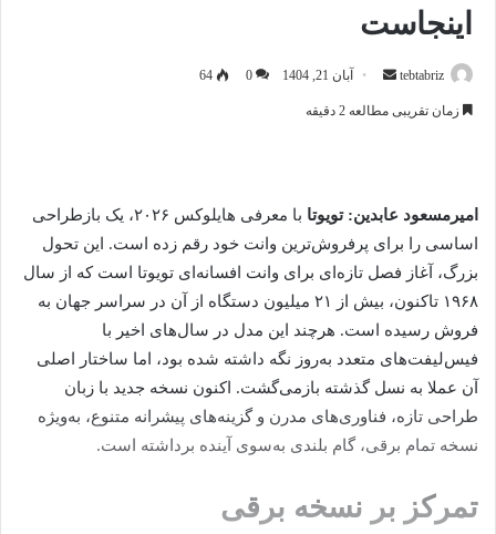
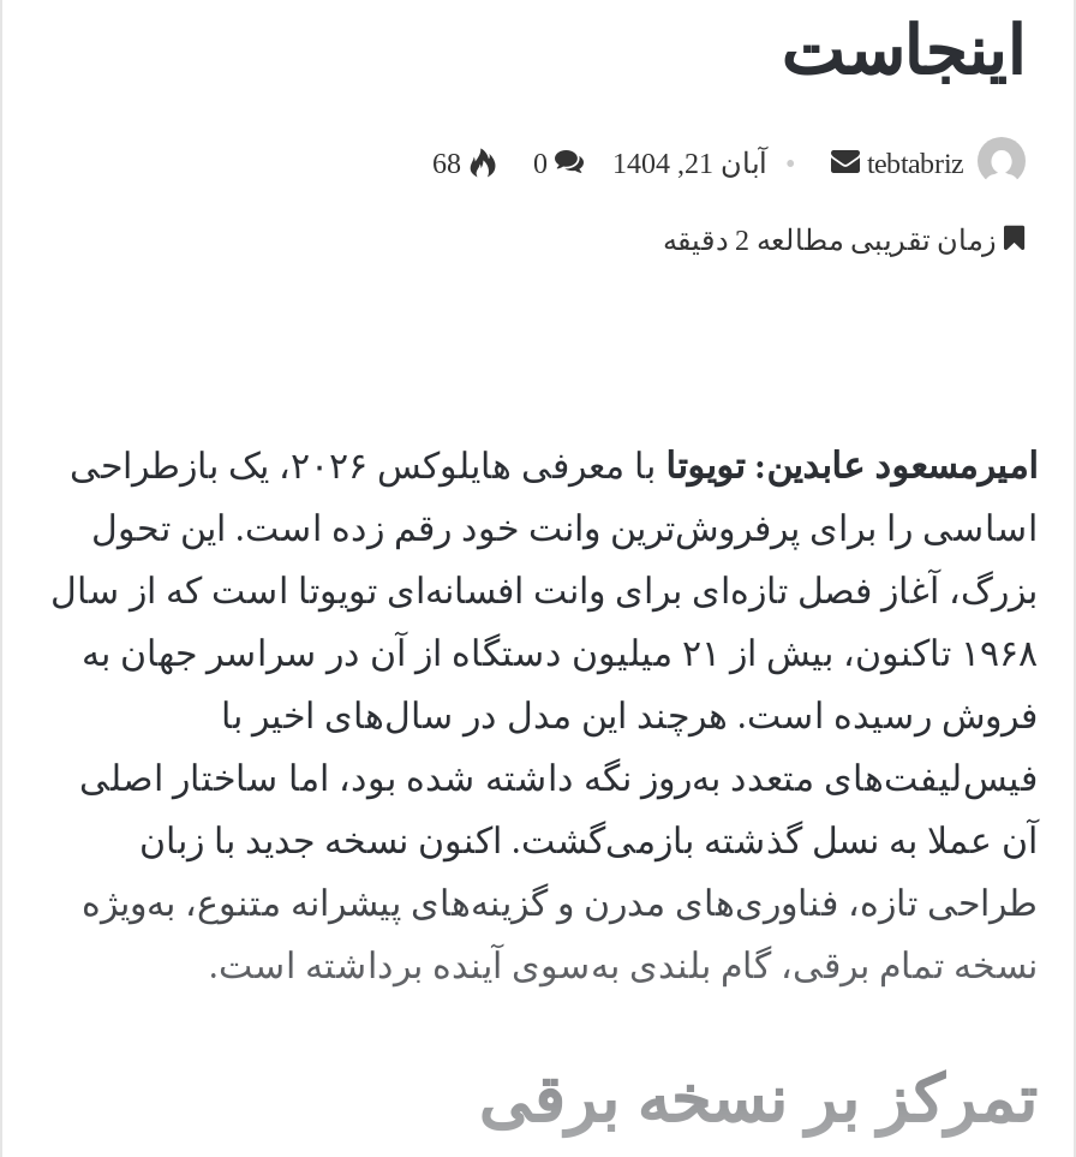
- 64
+ 68
